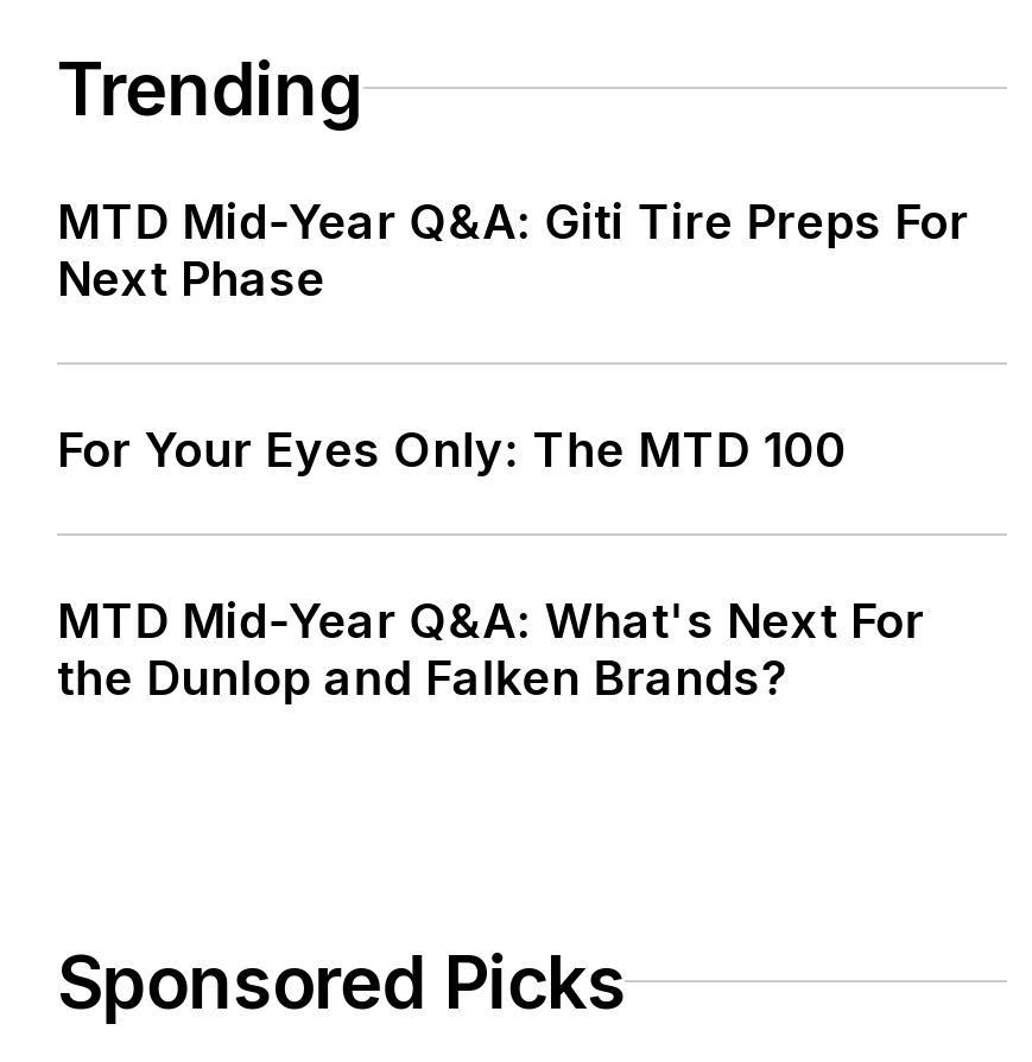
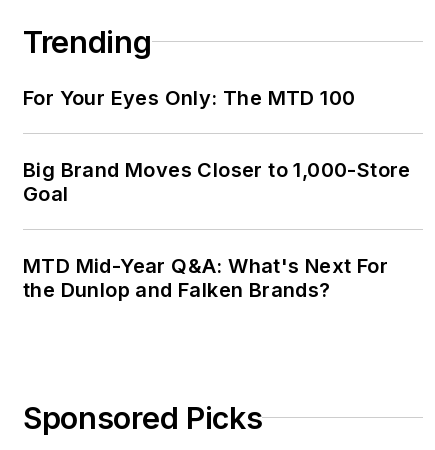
- MTD Mid-Year Q&A: Giti Tire Preps For
- Next Phase

moved up: For Your Eyes Only: The MTD 100

+ Big Brand Moves Closer to 1,000-Store
+ Goal
